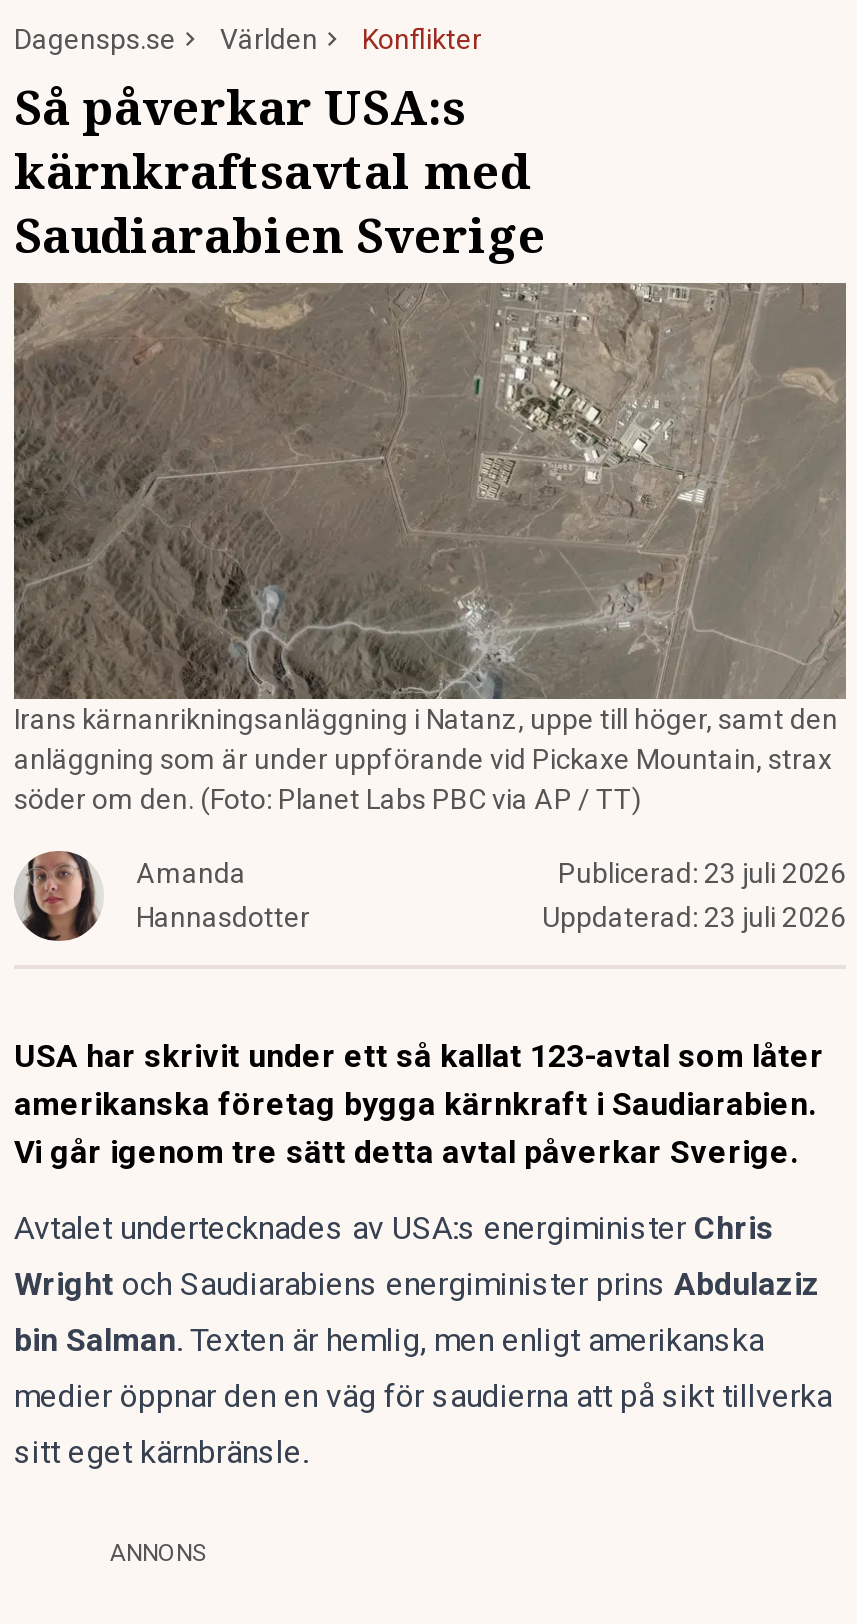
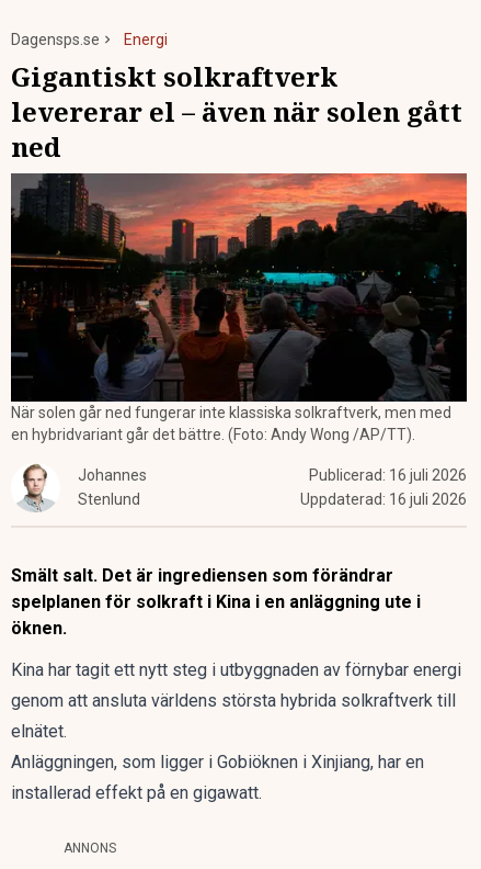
- Världen
- Konflikter
- Så påverkar USA:s
- kärnkraftsavtal med
- Saudiarabien Sverige
+ Energi
+ Gigantiskt solkraftverk
+ levererar el – även när solen gått
+ ned

- [image]
- Irans kärnanrikningsanläggning i Natanz, uppe till höger, samt den
- anläggning som är under uppförande vid Pickaxe Mountain, strax
- söder om den. (Foto: Planet Labs PBC via AP / TT)
+ [image]
+ När solen går ned fungerar inte klassiska solkraftverk, men med
+ en hybridvariant går det bättre. (Foto: Andy Wong /AP/TT).

- [image]
- Amanda
- Hannasdotter
+ [image]
+ Johannes
+ Stenlund

- Publicerad: 23 juli 2026
- Uppdaterad: 23 juli 2026
+ Publicerad: 16 juli 2026
+ Uppdaterad: 16 juli 2026

- USA har skrivit under ett så kallat 123-avtal som låter
- amerikanska företag bygga kärnkraft i Saudiarabien.
- Vi går igenom tre sätt detta avtal påverkar Sverige.
+ Smält salt. Det är ingrediensen som förändrar
+ spelplanen för solkraft i Kina i en anläggning ute i
+ öknen.

- Avtalet undertecknades av USA:s energiminister Chris
+ Kina har tagit ett nytt steg i utbyggnaden av förnybar energi

- Wright och Saudiarabiens energiminister prins Abdulaziz
+ genom att ansluta världens största hybrida solkraftverk till

- bin Salman. Texten är hemlig, men enligt amerikanska
+ elnätet.

- medier öppnar den en väg för saudierna att på sikt tillverka
+ Anläggningen, som ligger i Gobiöknen i Xinjiang, har en

- sitt eget kärnbränsle.
+ installerad effekt på en gigawatt.
